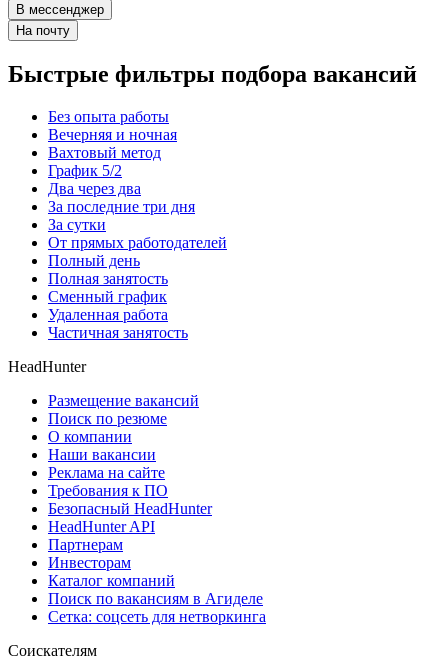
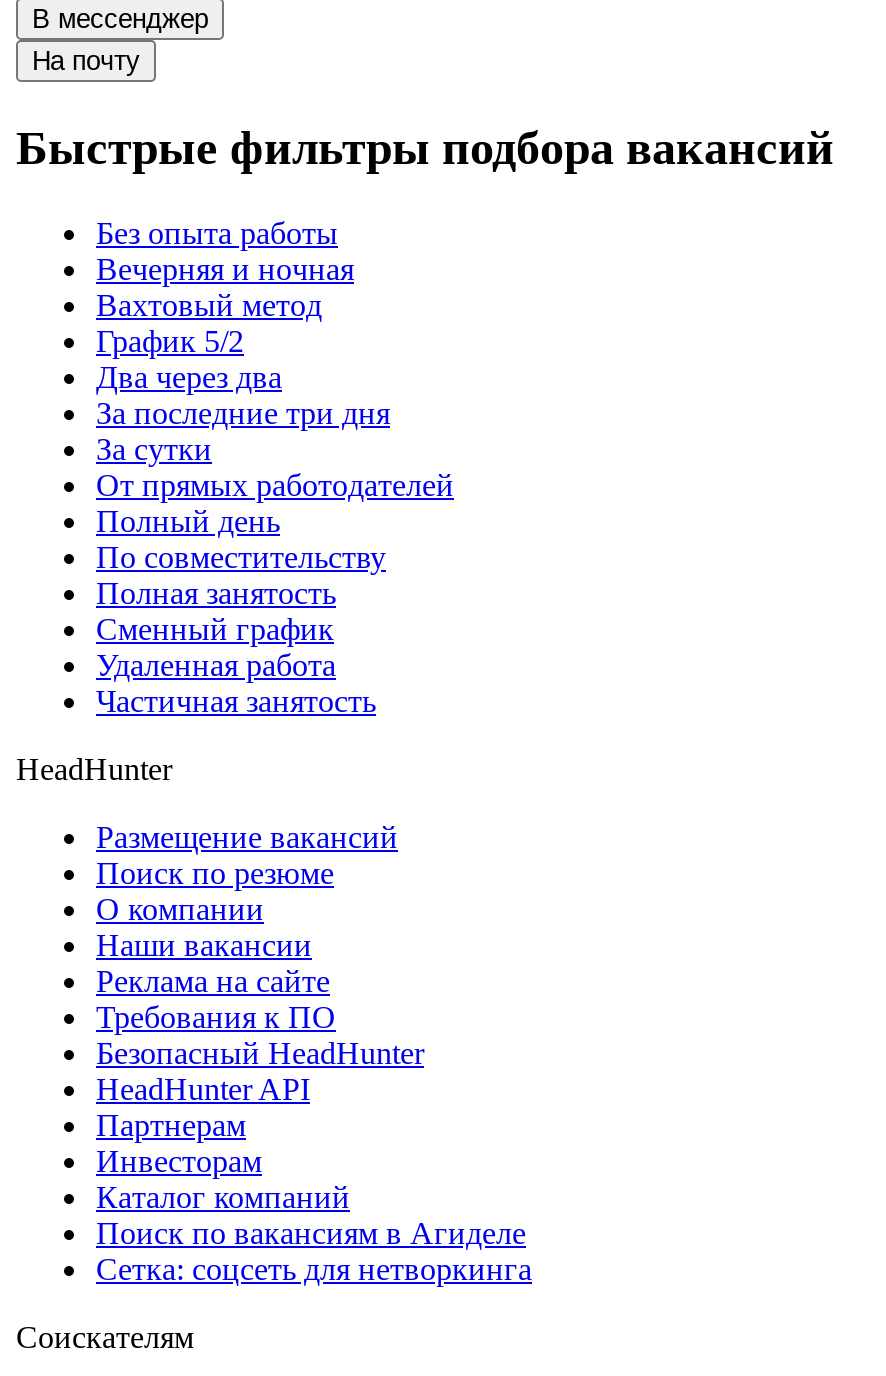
+ По совместительству
